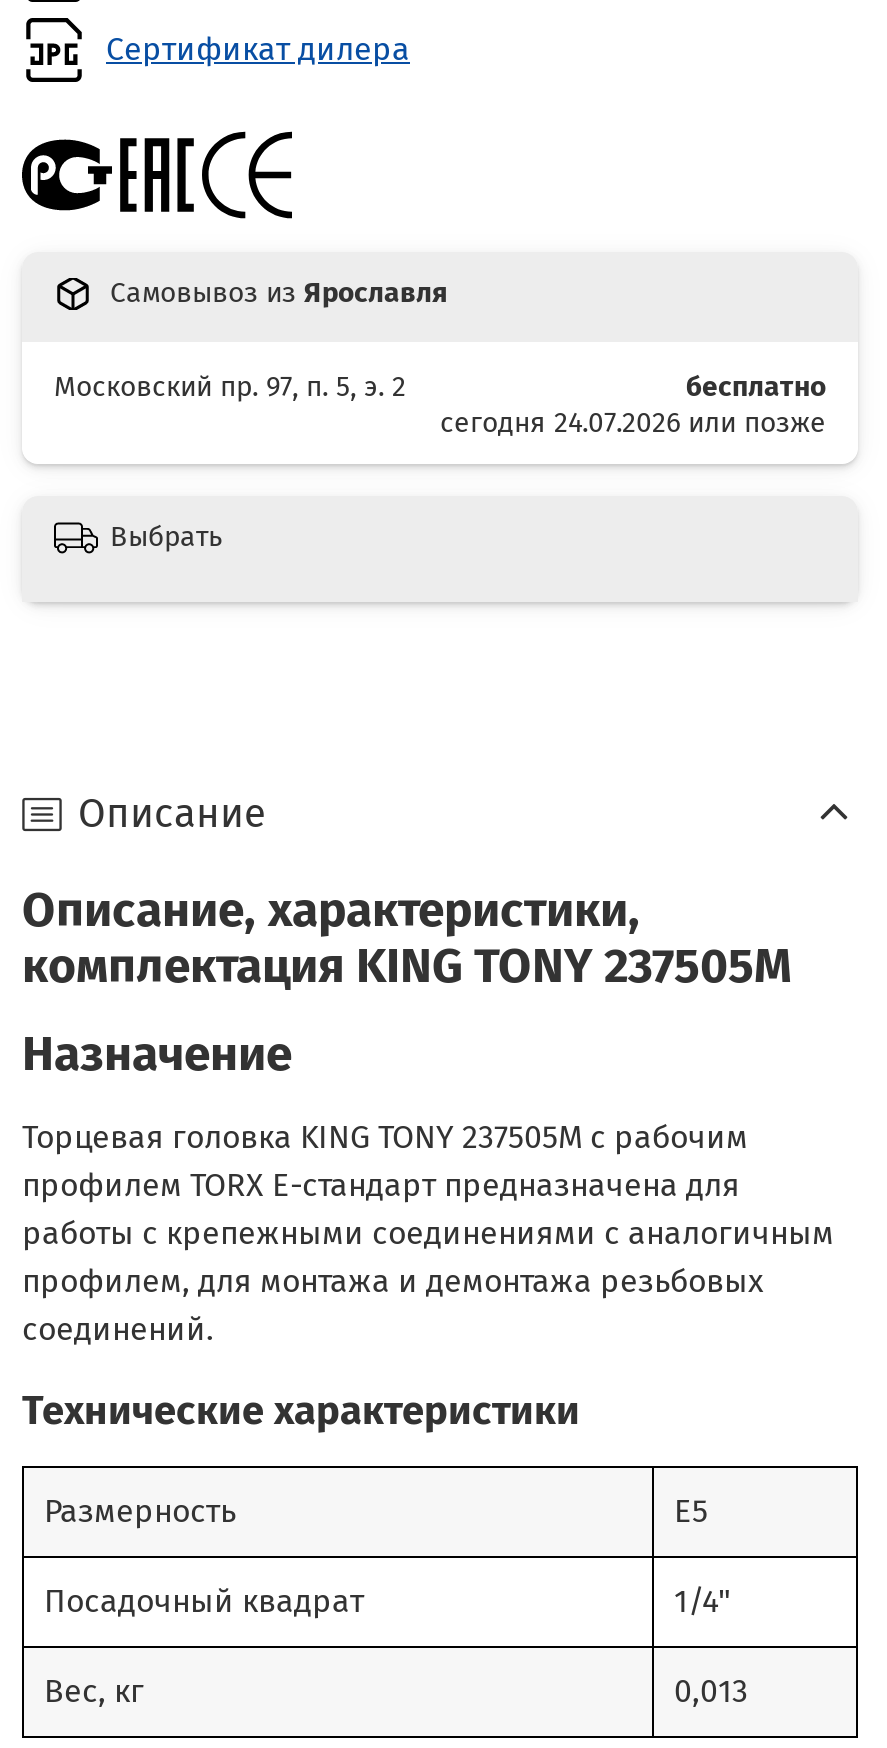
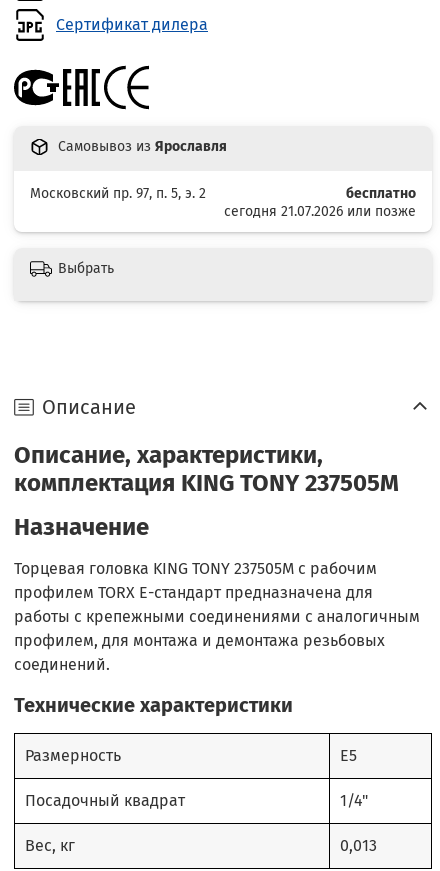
- сегодня 24.07.2026 или позже
+ сегодня 21.07.2026 или позже
